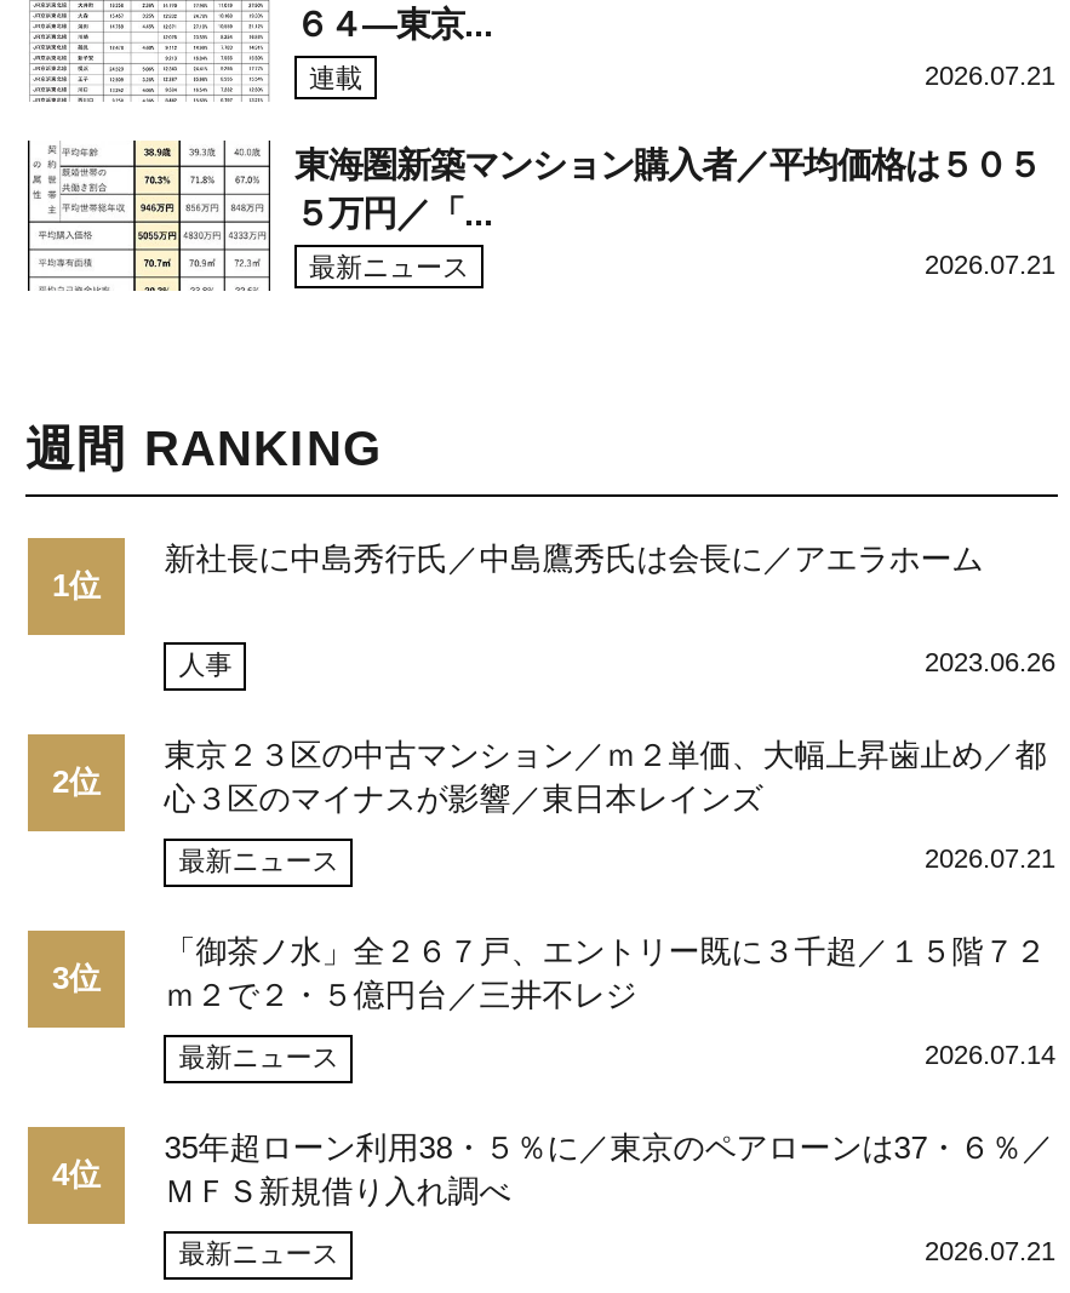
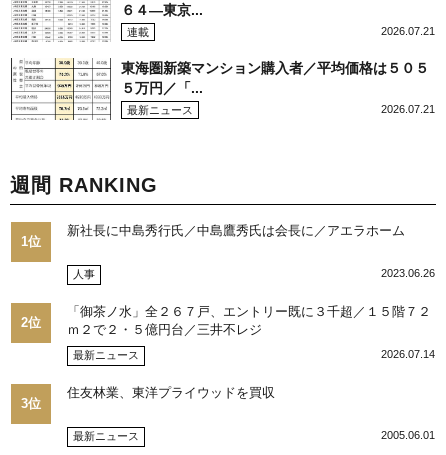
- 東京２３区の中古マンション／ｍ２単価、大幅上昇歯止め／都
- 心３区のマイナスが影響／東日本レインズ
- 最新ニュース
- 2026.07.21
- 3位

- 35年超ローン利用38・５％に／東京のペアローンは37・６％／
- ＭＦＳ新規借り入れ調べ
+ 住友林業、東洋プライウッドを買収

- 4位
+ 3位

- 2026.07.21
+ 2005.06.01
